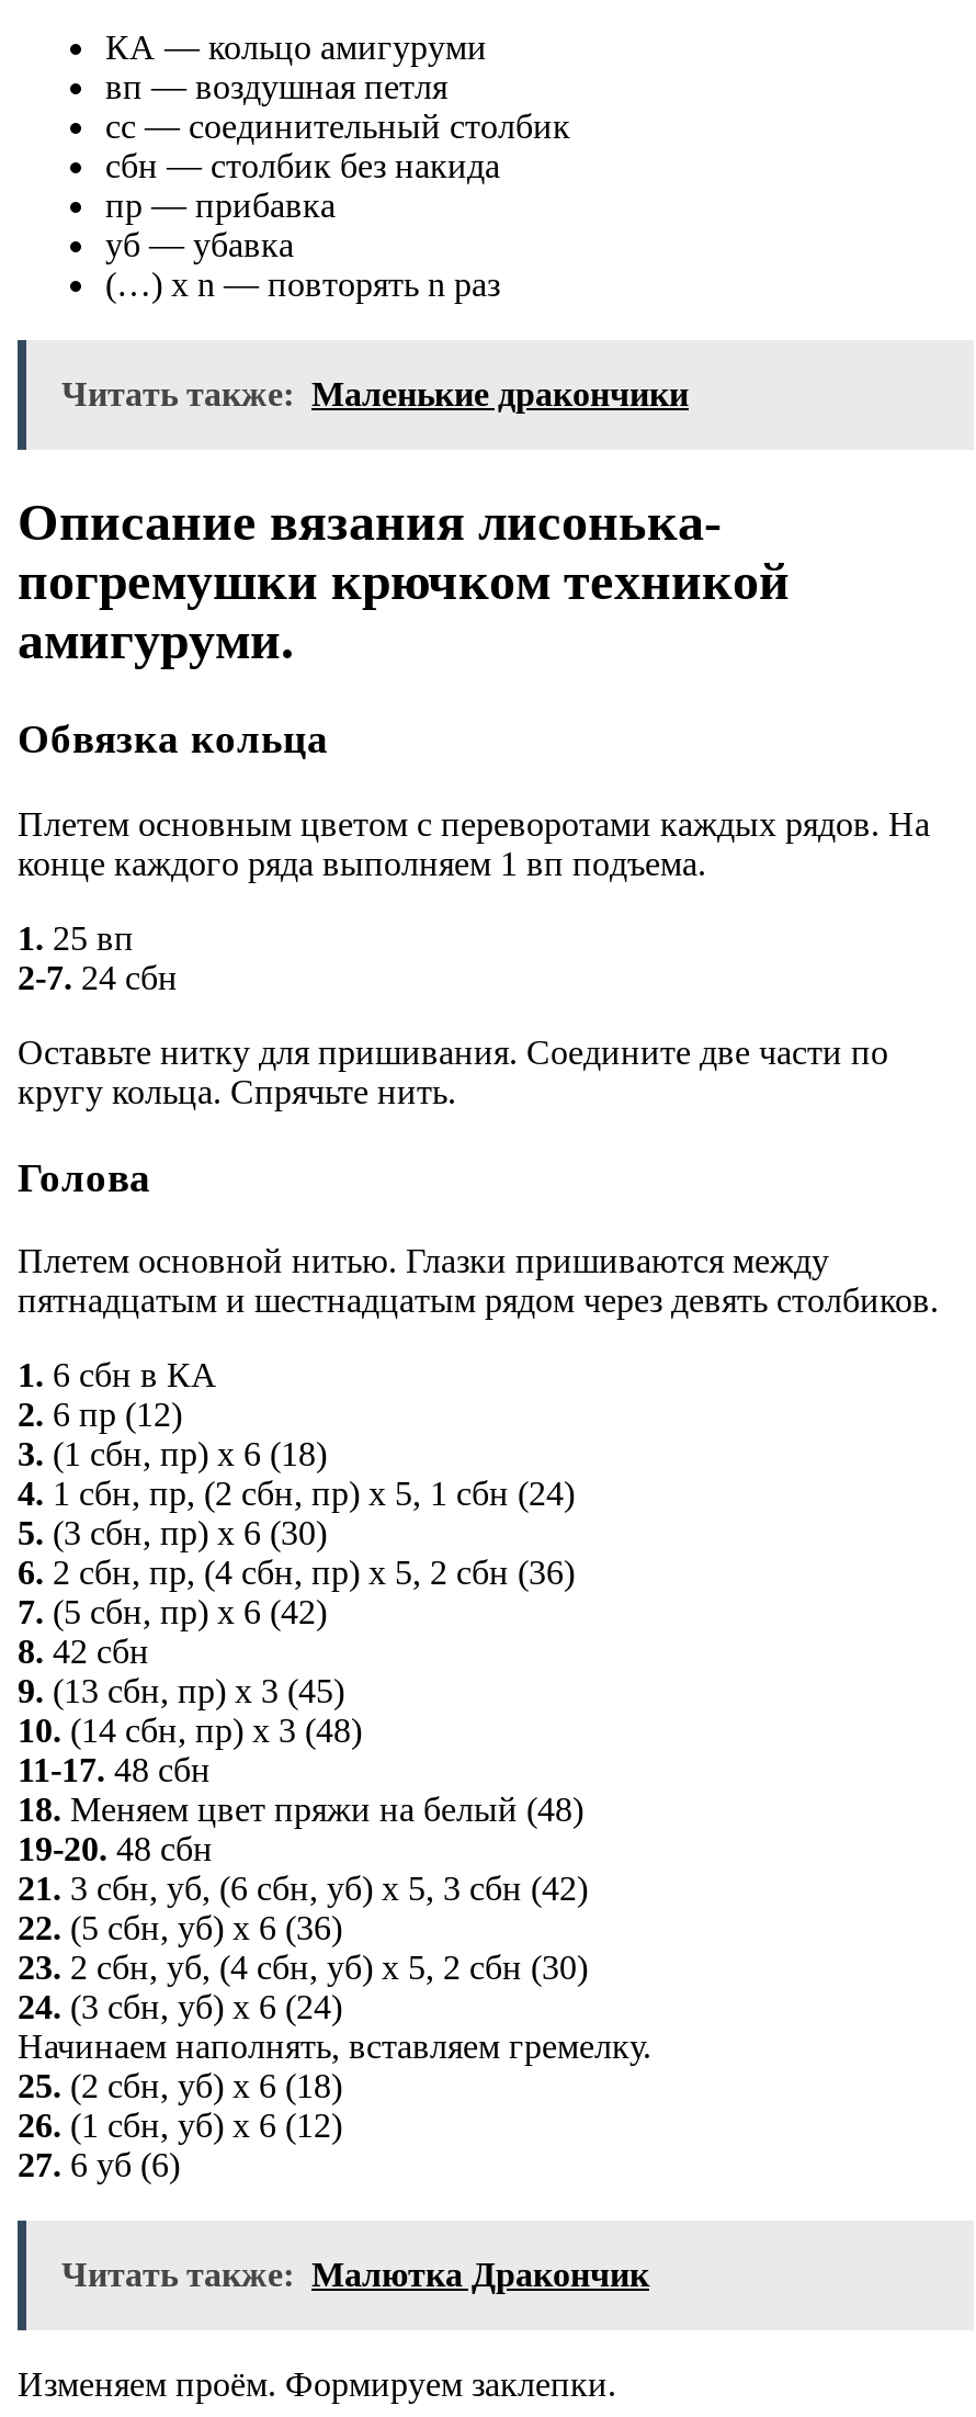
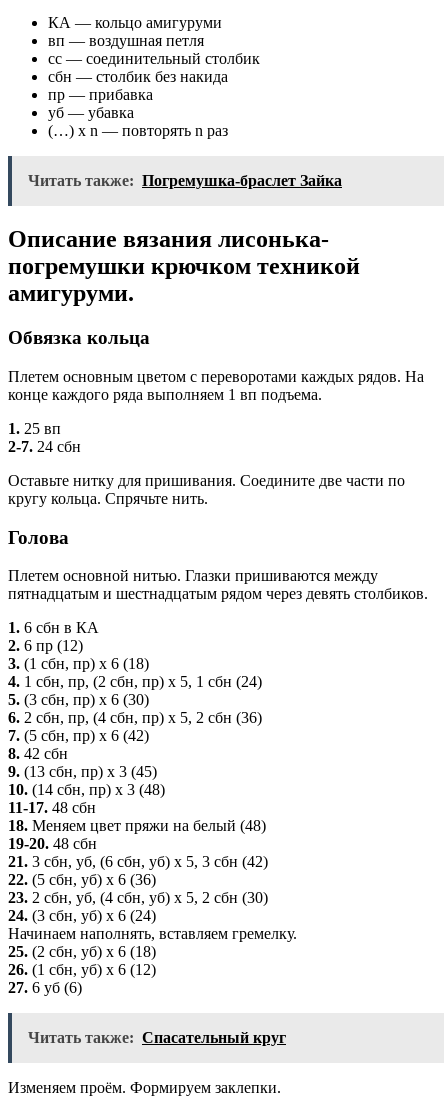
- Читать также: Маленькие дракончики
+ Читать также: Погремушка-браслет Зайка

- Читать также: Малютка Дракончик
+ Читать также: Спасательный круг
